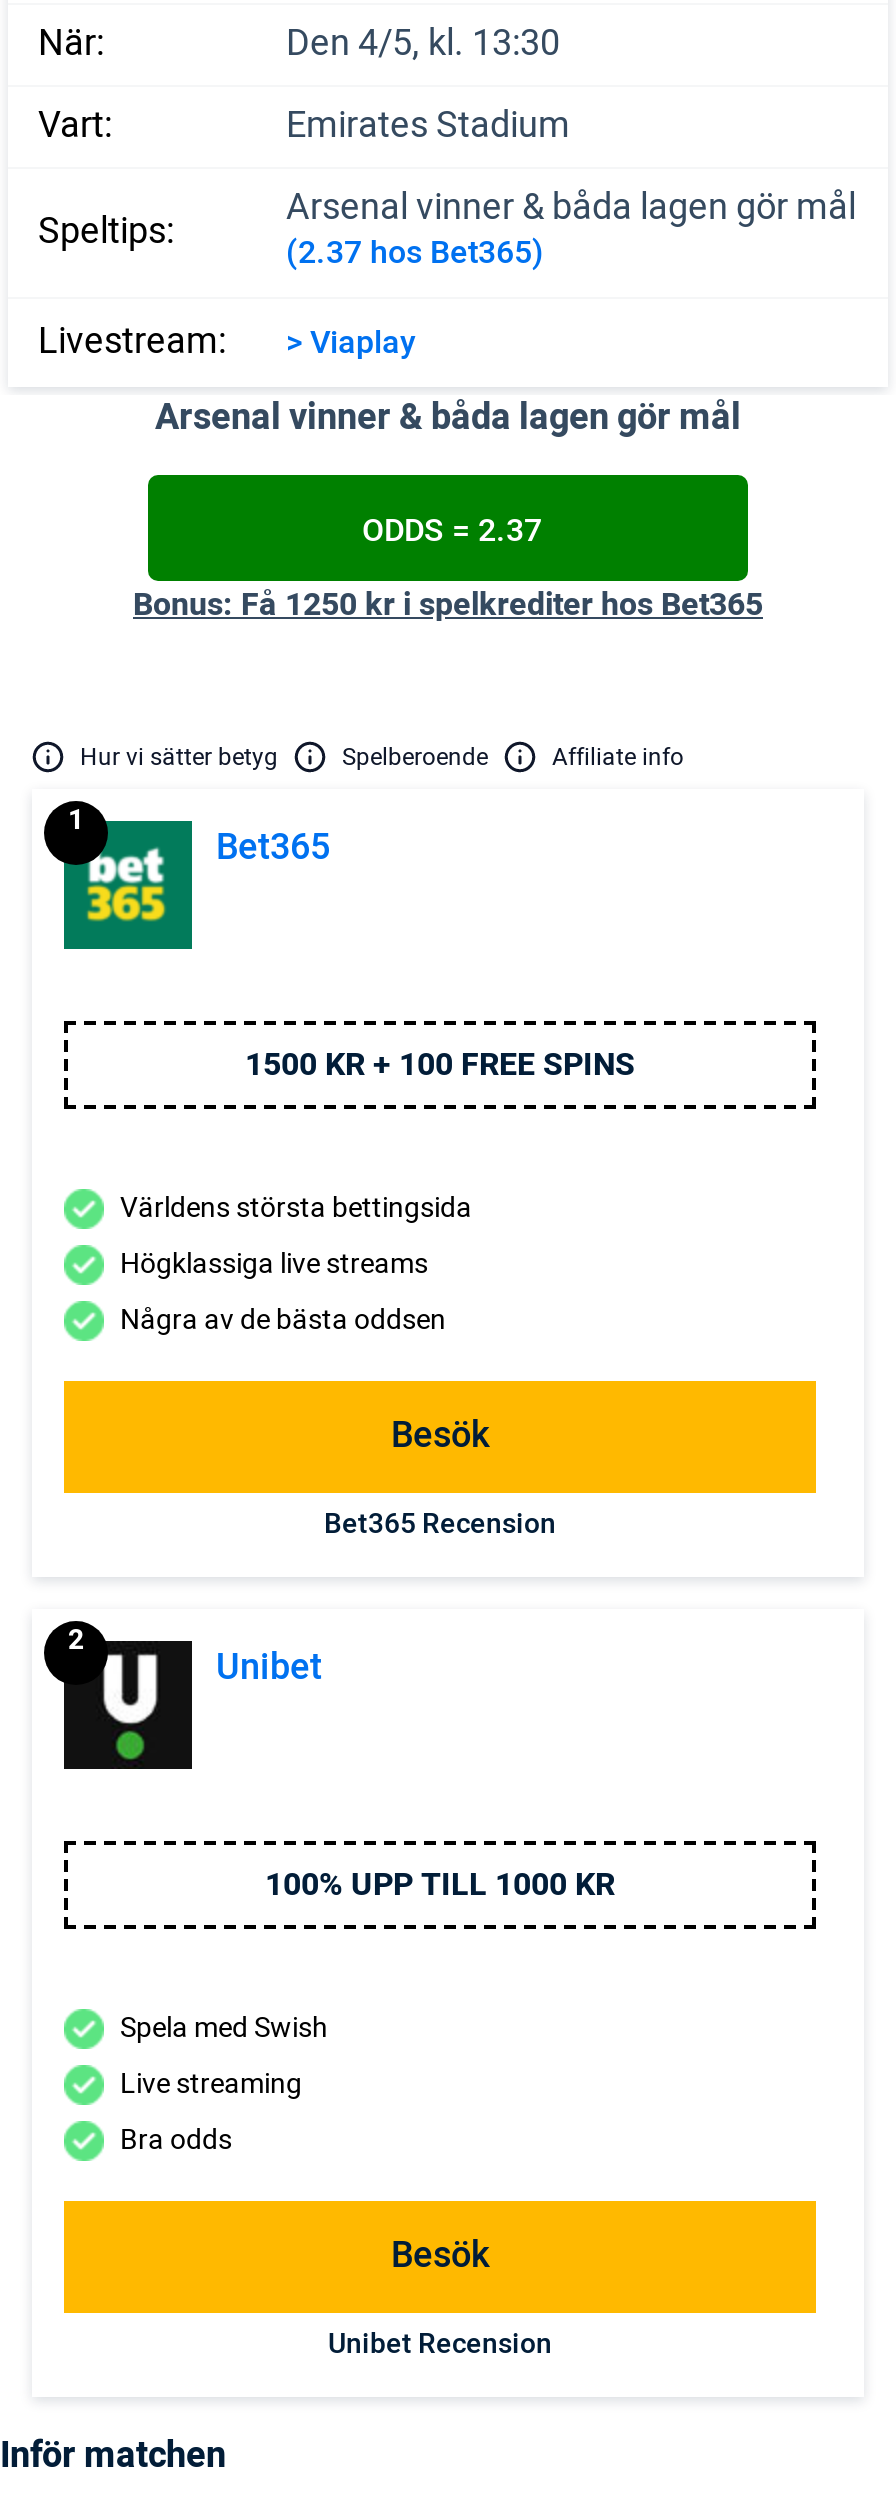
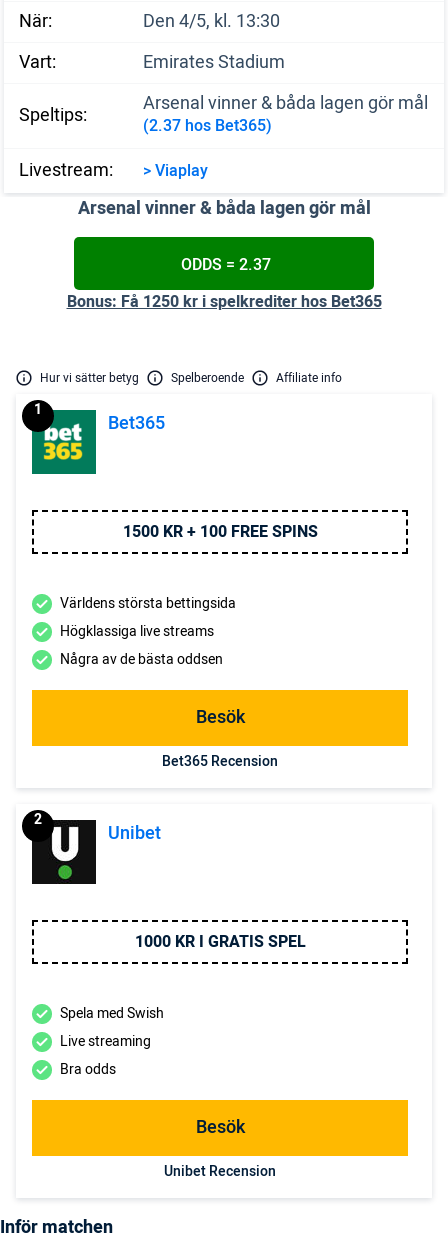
- 100% UPP TILL 1000 KR
+ 1000 KR I GRATIS SPEL
